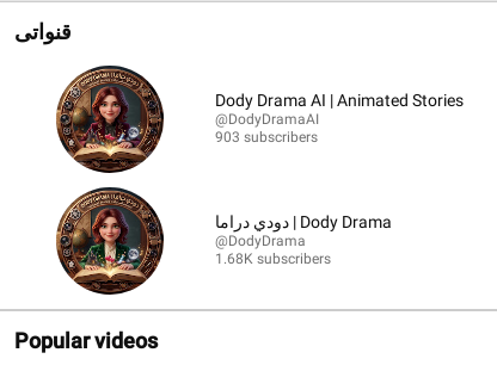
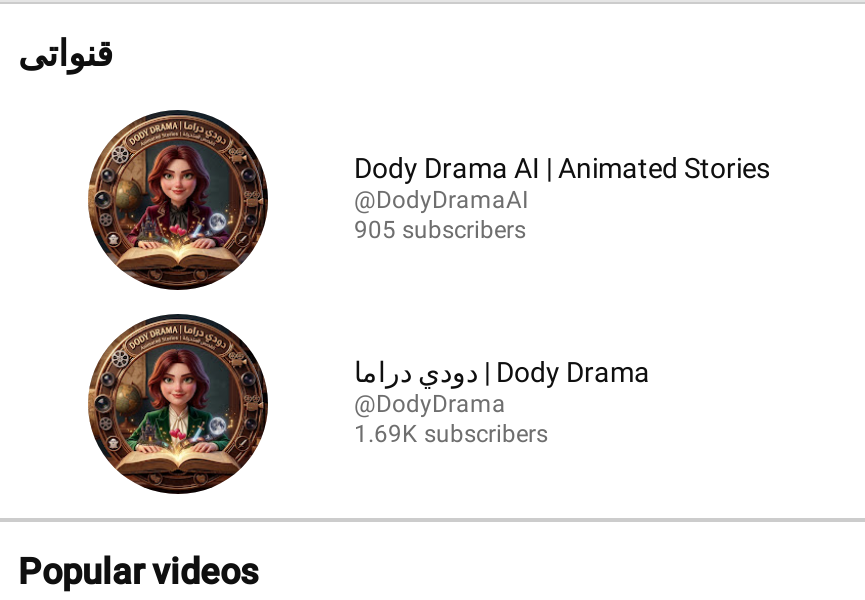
- 903 subscribers
+ 905 subscribers

- 1.68K subscribers
+ 1.69K subscribers
